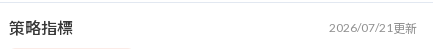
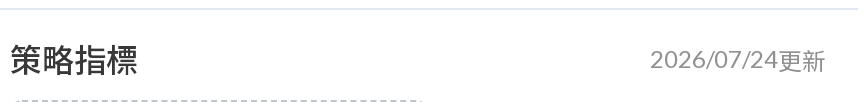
- 2026/07/21更新
+ 2026/07/24更新
